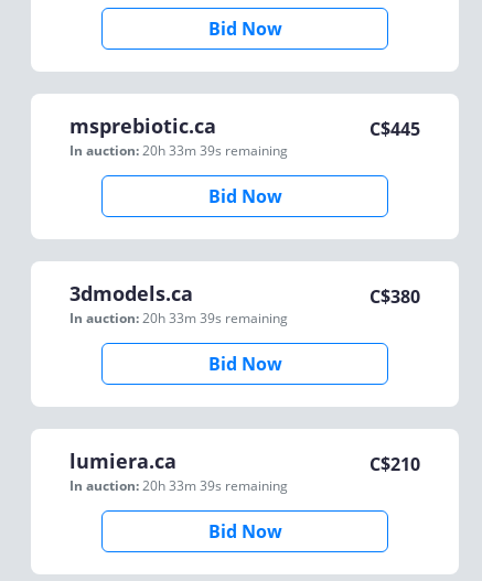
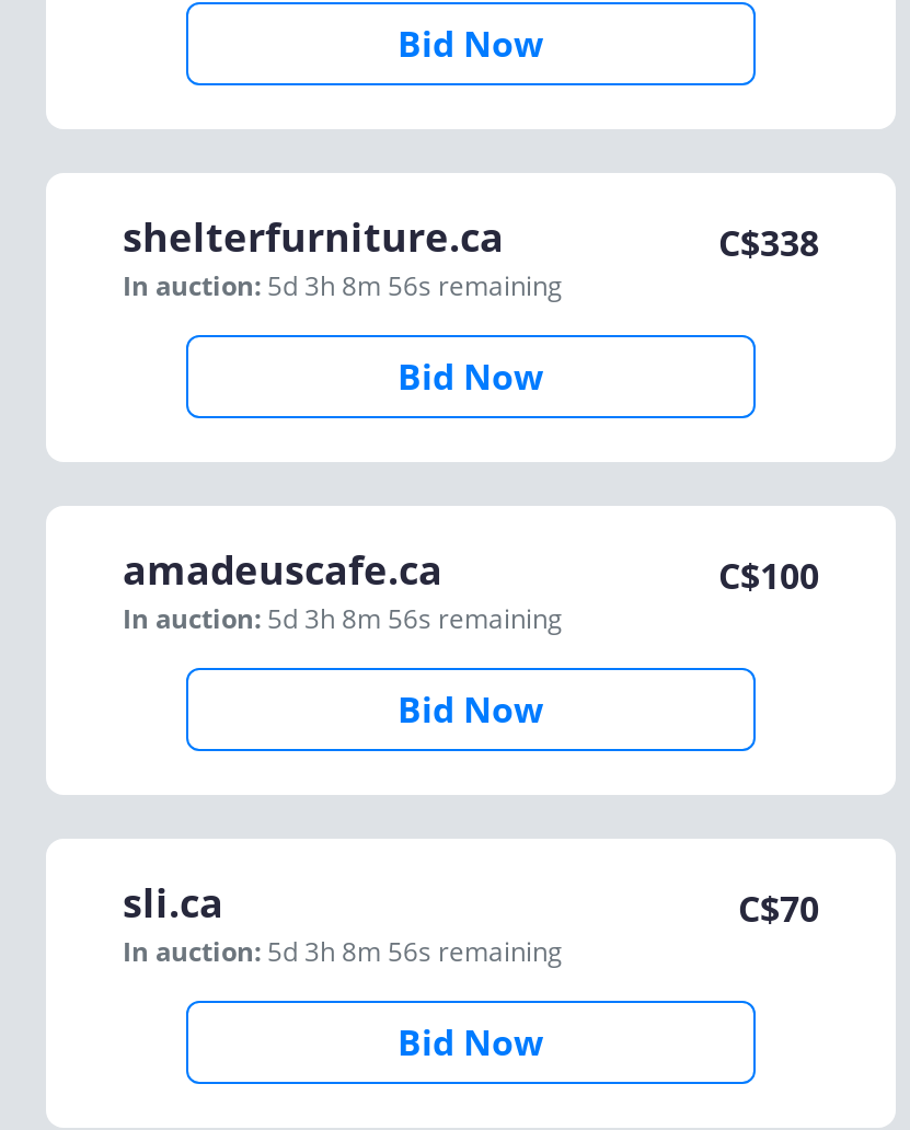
- msprebiotic.ca
- In auction: 20h 33m 39s remaining
+ shelterfurniture.ca
+ In auction: 5d 3h 8m 56s remaining

- C$445
+ C$338

- 3dmodels.ca
- In auction: 20h 33m 39s remaining
+ amadeuscafe.ca
+ In auction: 5d 3h 8m 56s remaining

- C$380
+ C$100

- lumiera.ca
- In auction: 20h 33m 39s remaining
+ sli.ca
+ In auction: 5d 3h 8m 56s remaining

- C$210
+ C$70
